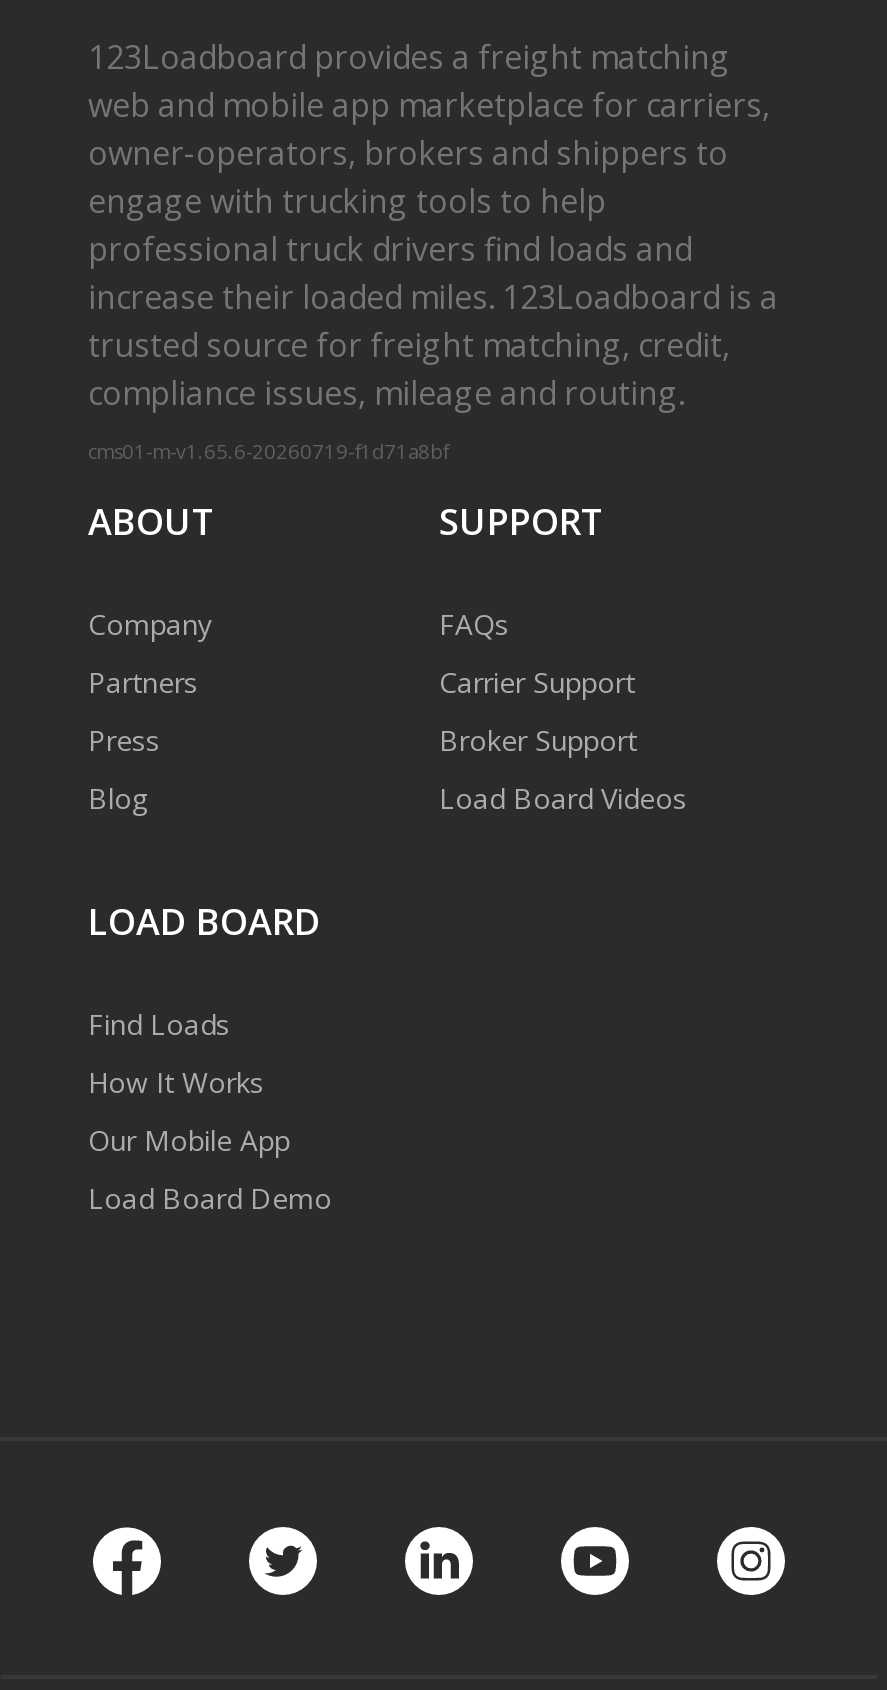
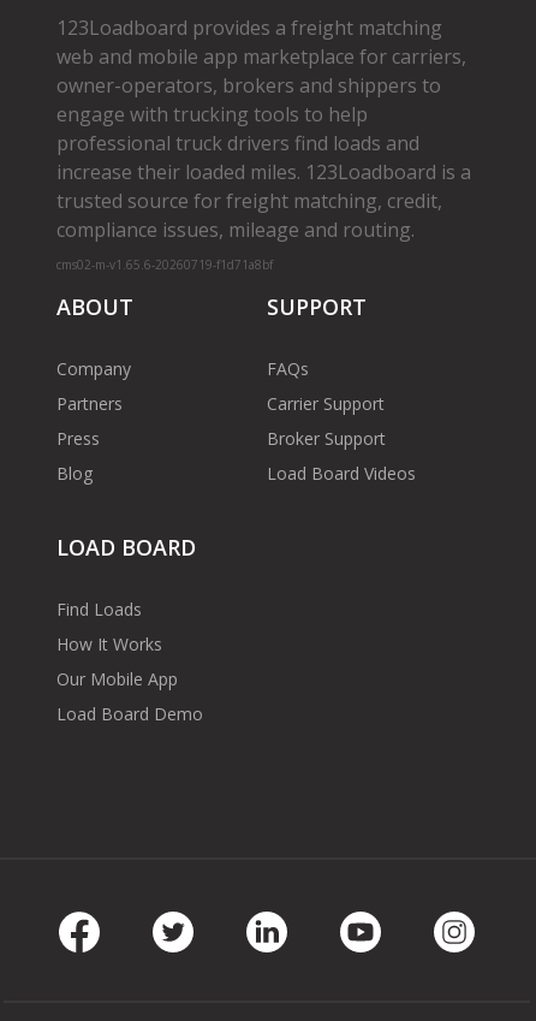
- cms01-m-v1.65.6-20260719-f1d71a8bf
+ cms02-m-v1.65.6-20260719-f1d71a8bf
